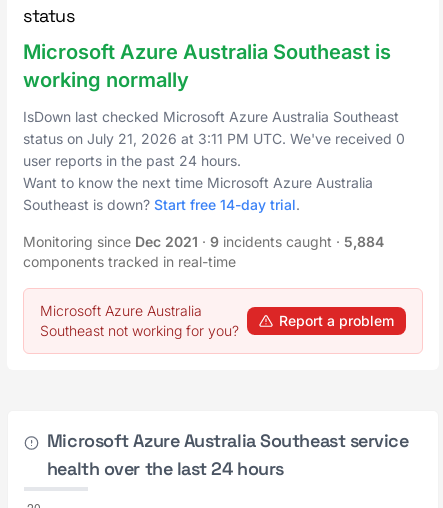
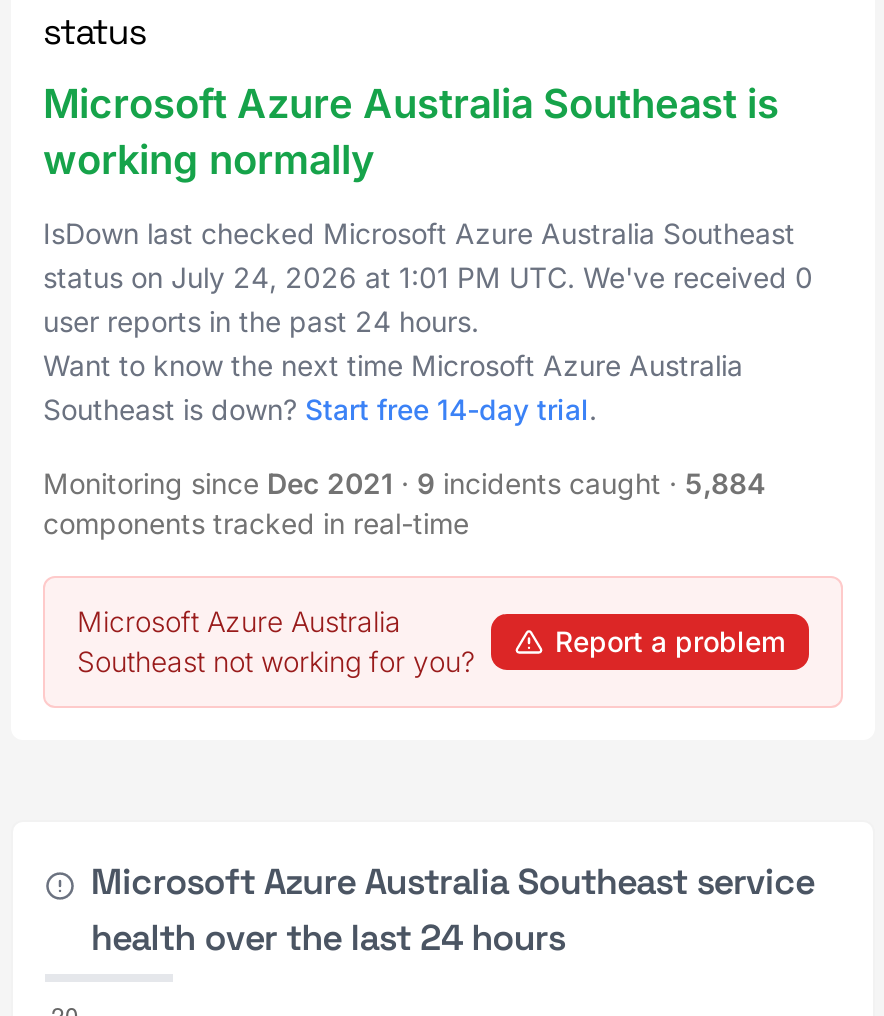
- status on July 21, 2026 at 3:11 PM UTC. We've received 0
+ status on July 24, 2026 at 1:01 PM UTC. We've received 0
